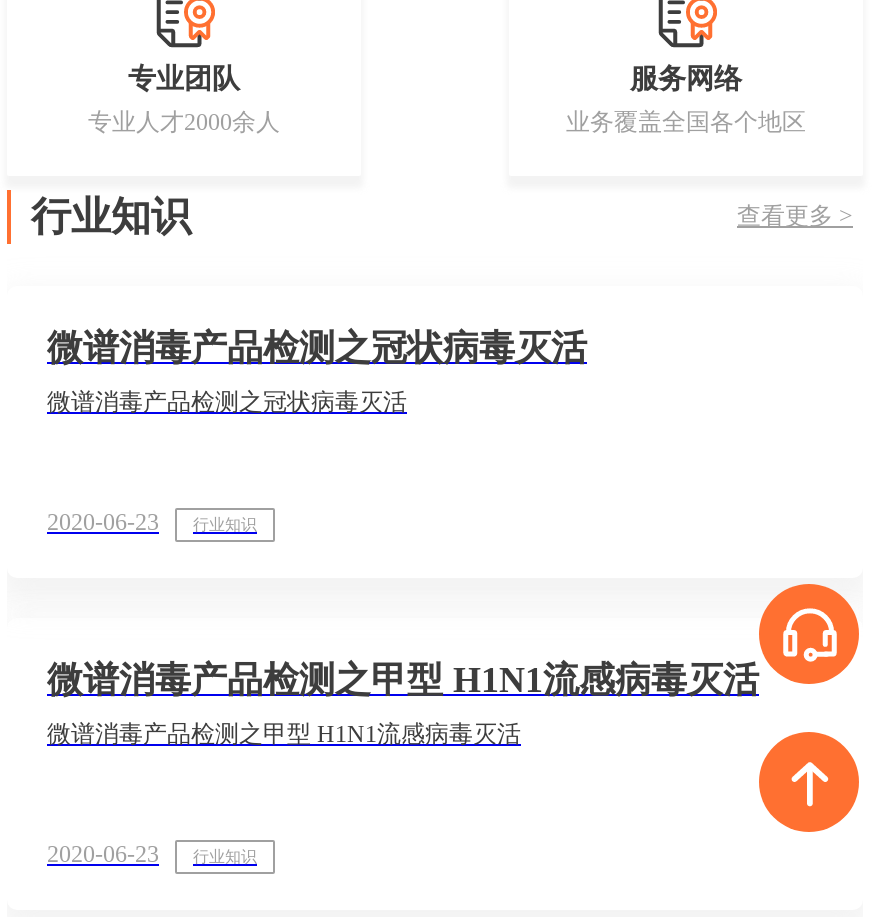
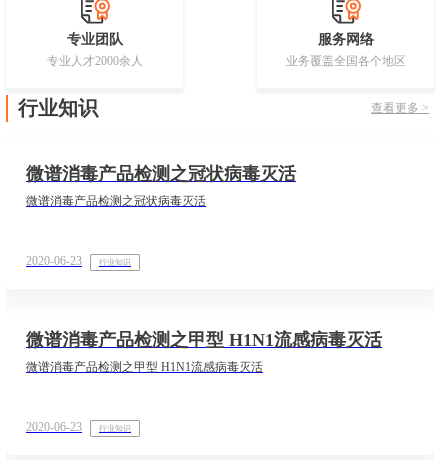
- [image]

- [image]
